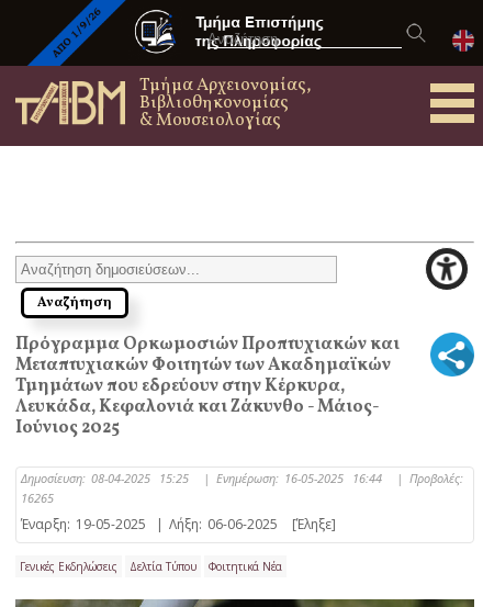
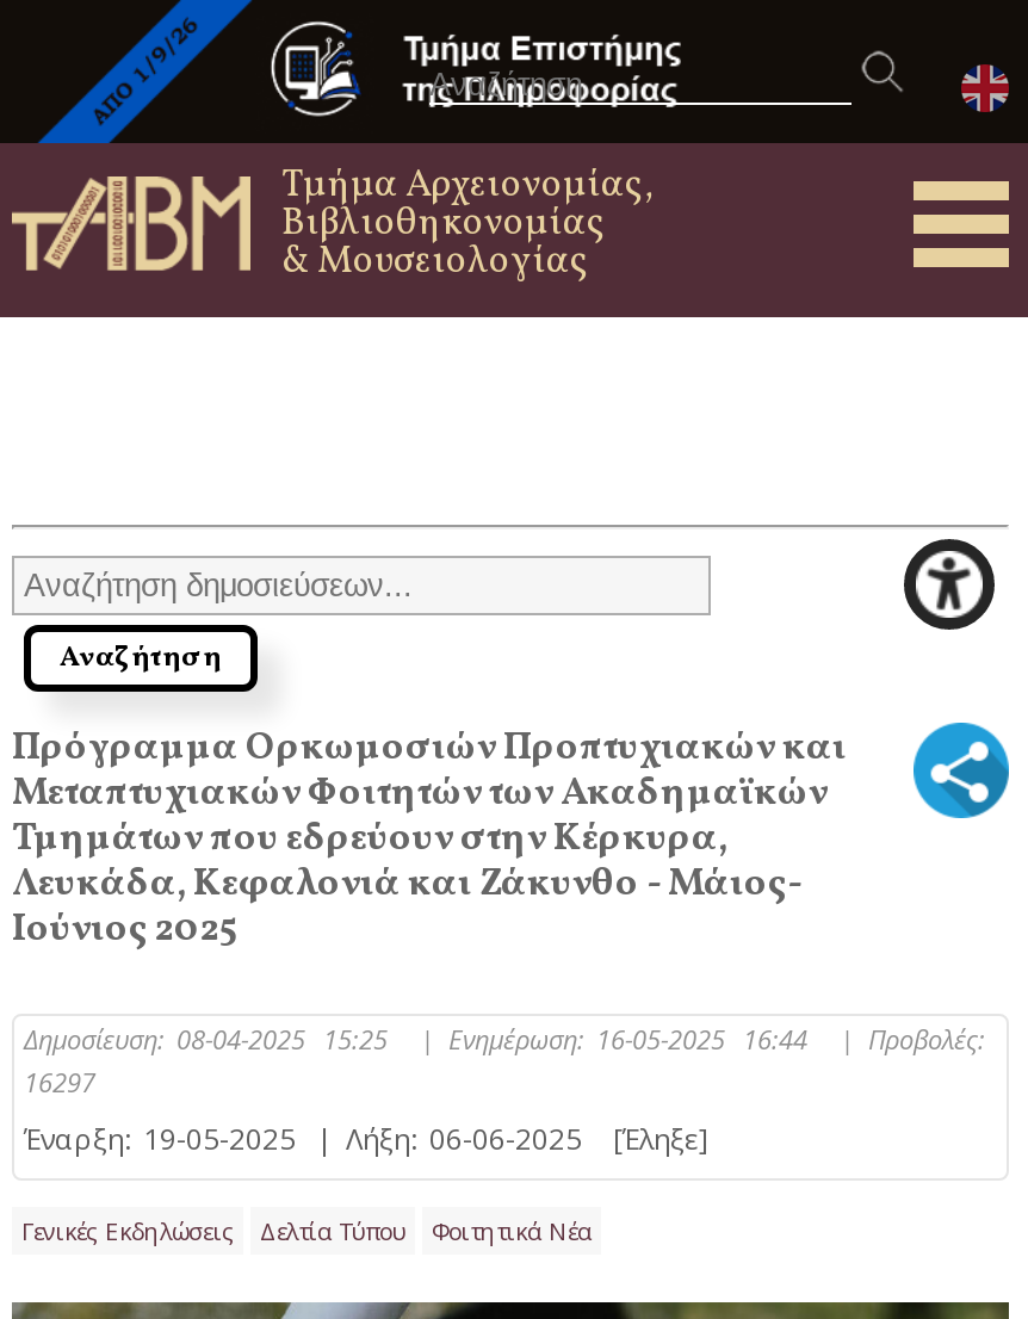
- 16265
+ 16297
